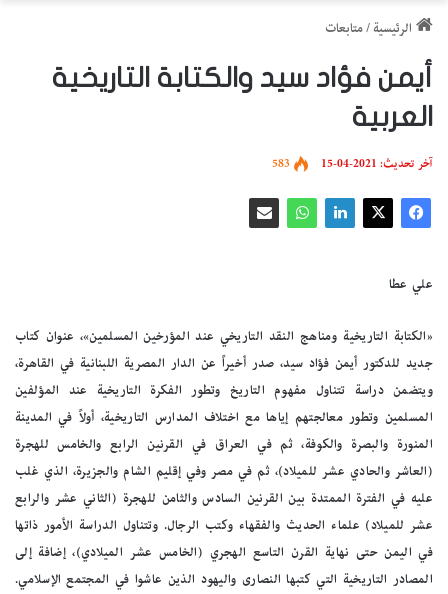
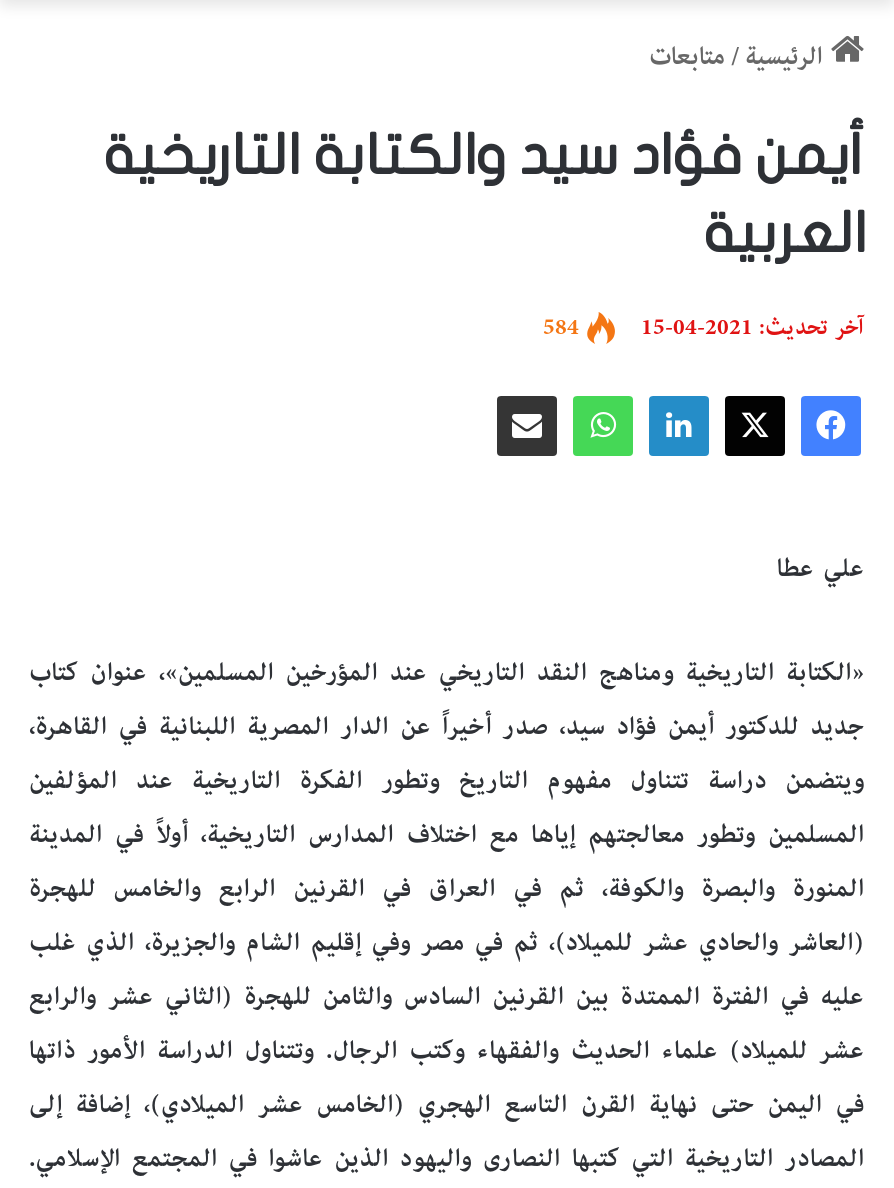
- 583
+ 584
